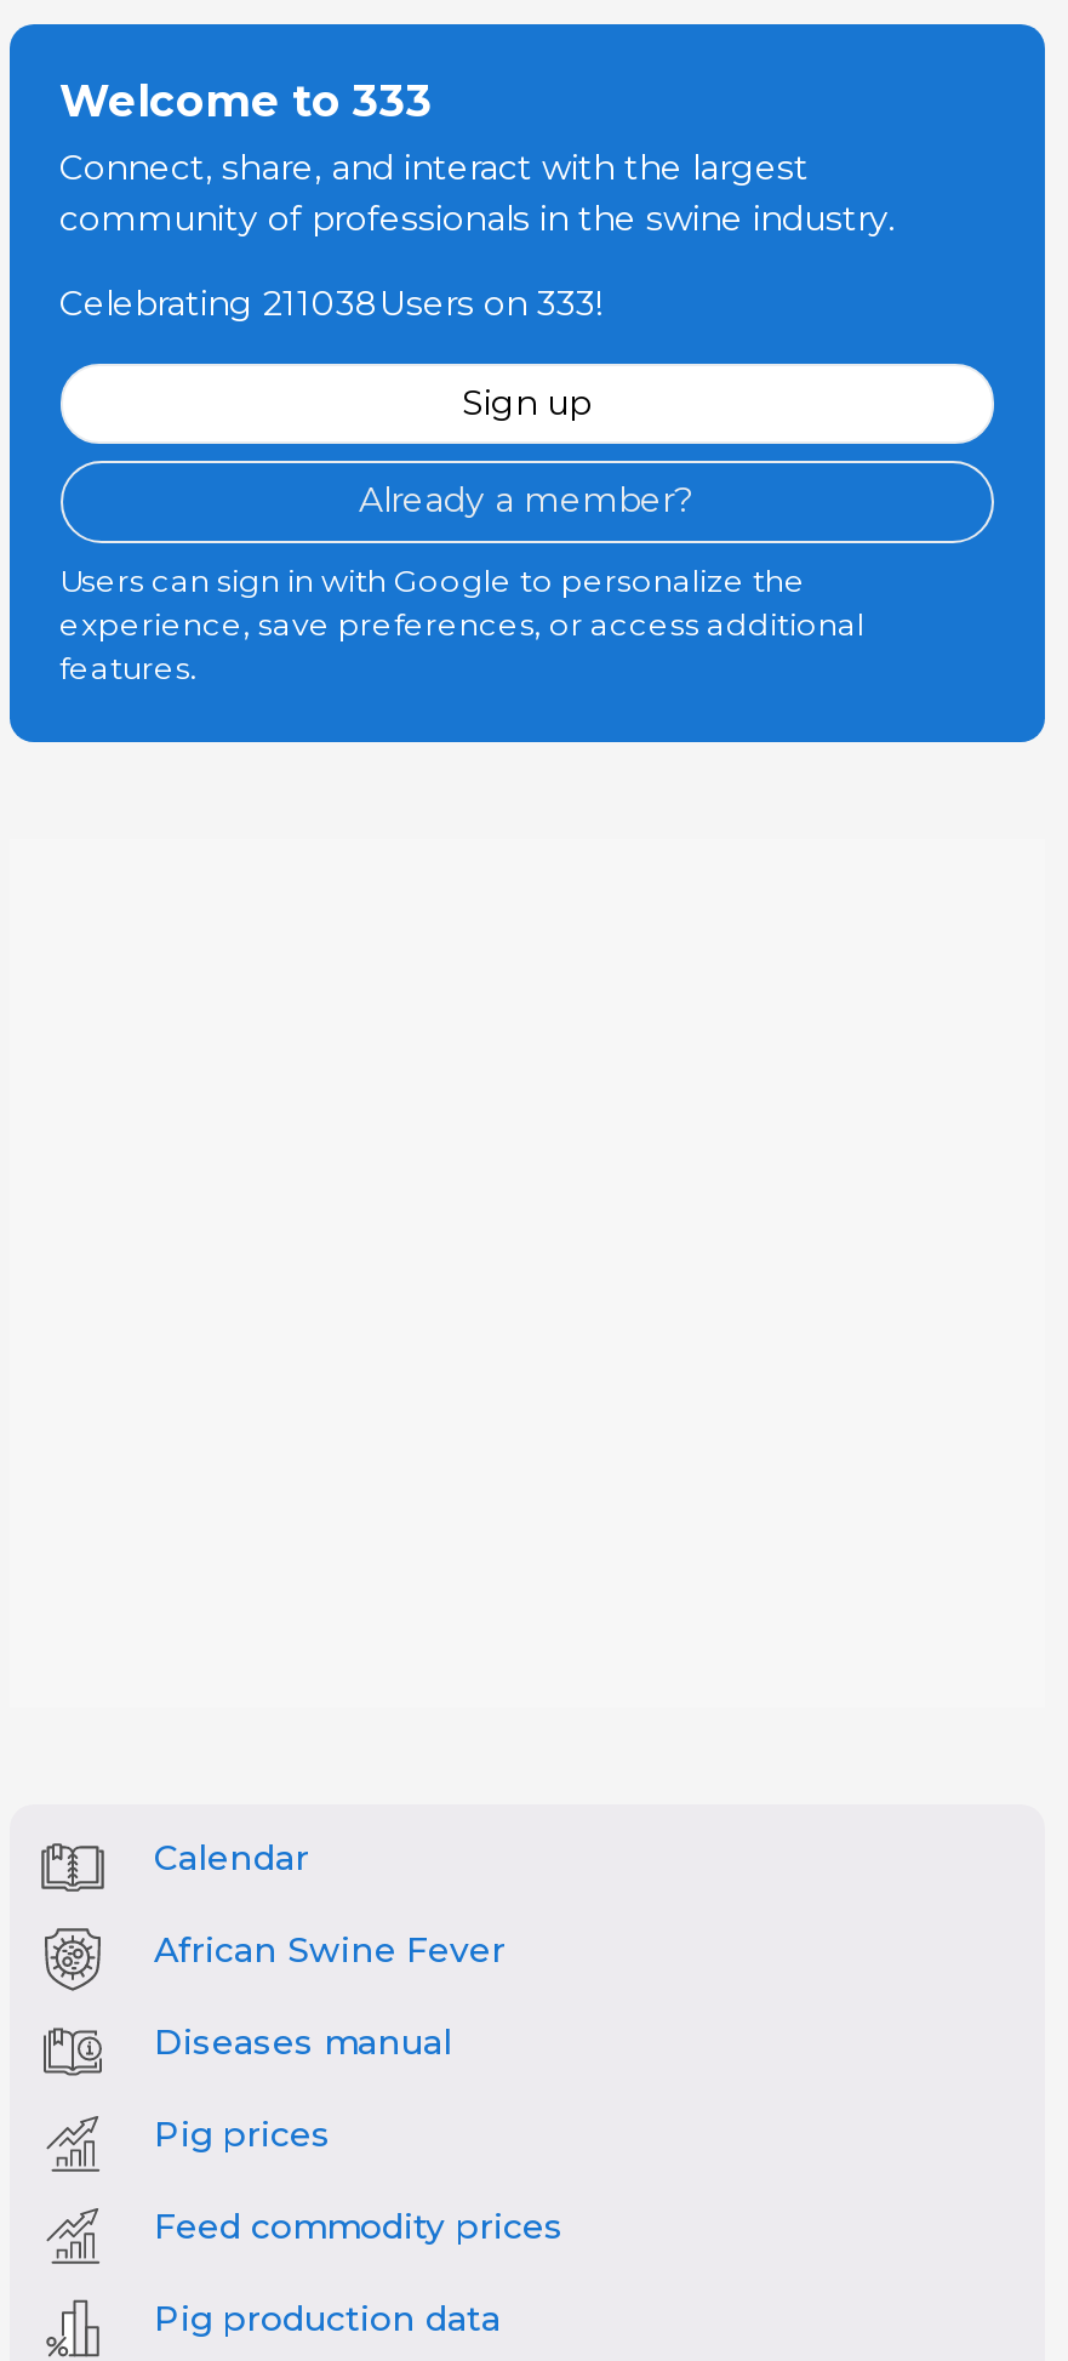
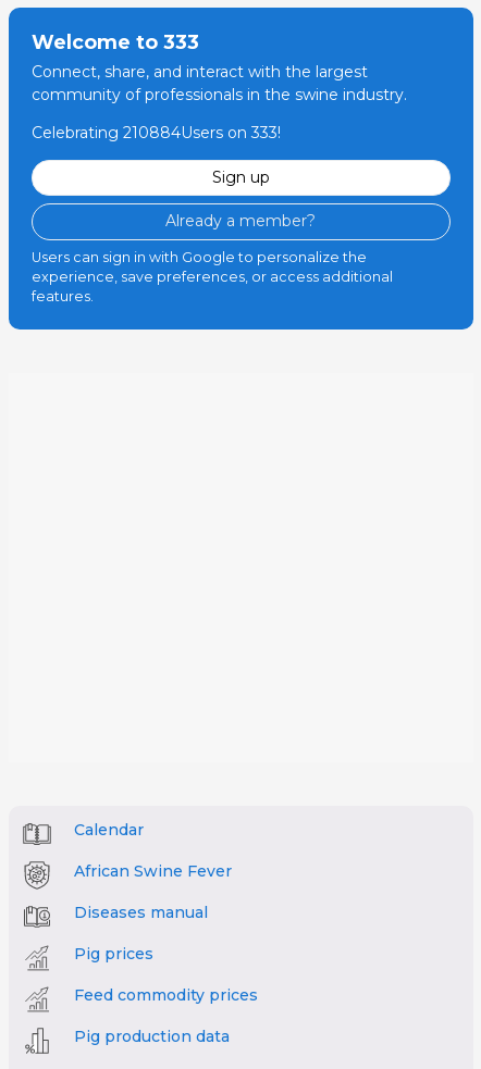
- Celebrating 211038Users on 333!
+ Celebrating 210884Users on 333!
